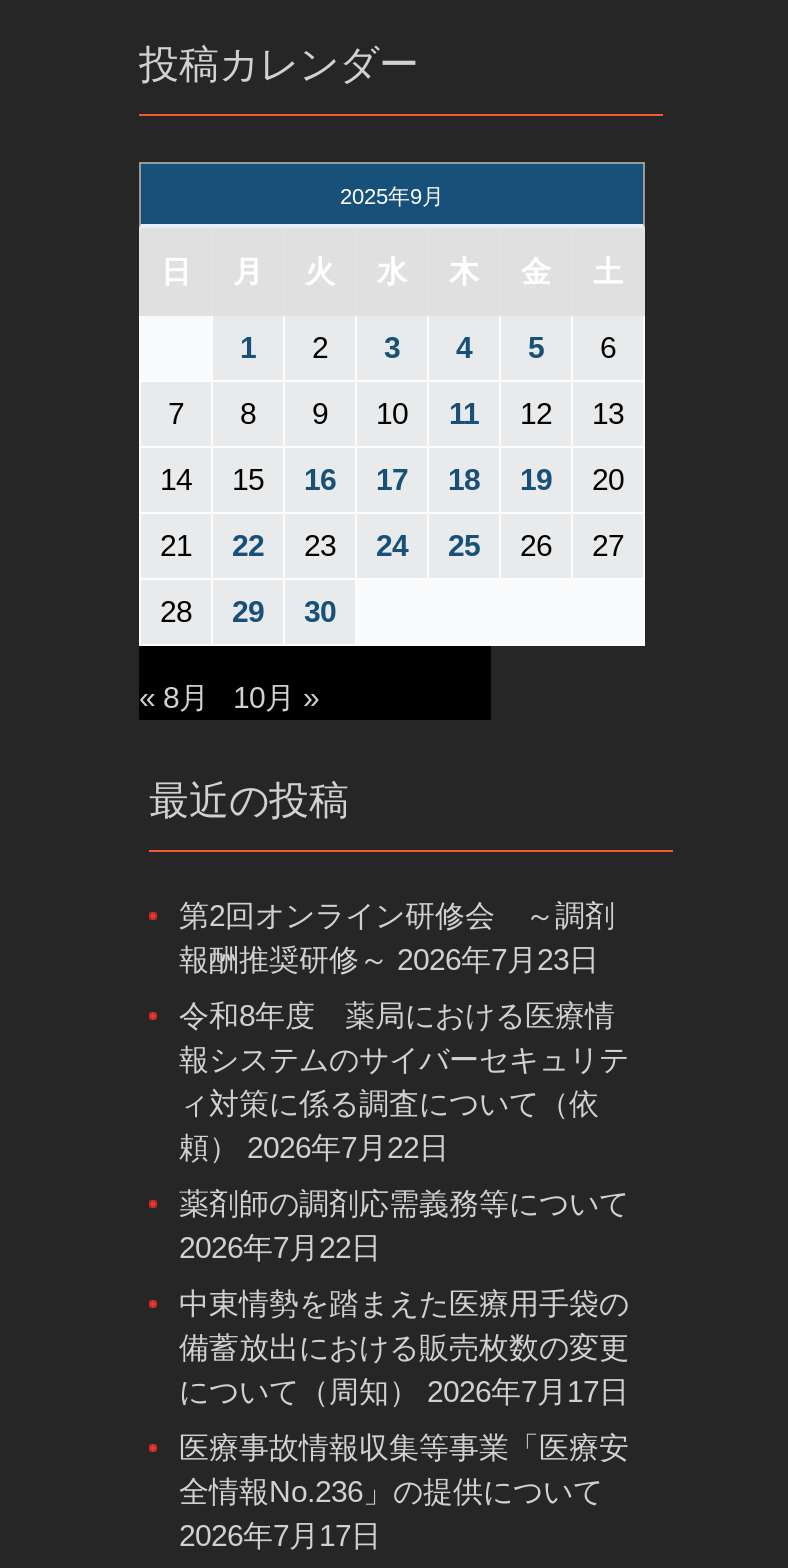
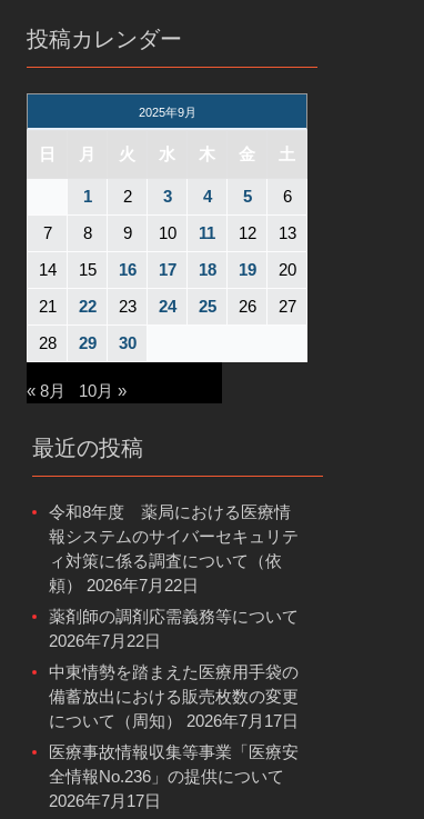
- 第2回オンライン研修会 ～調剤
- 報酬推奨研修～ 2026年7月23日
